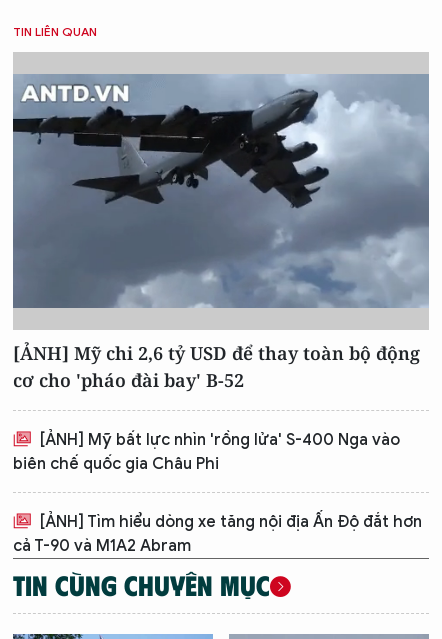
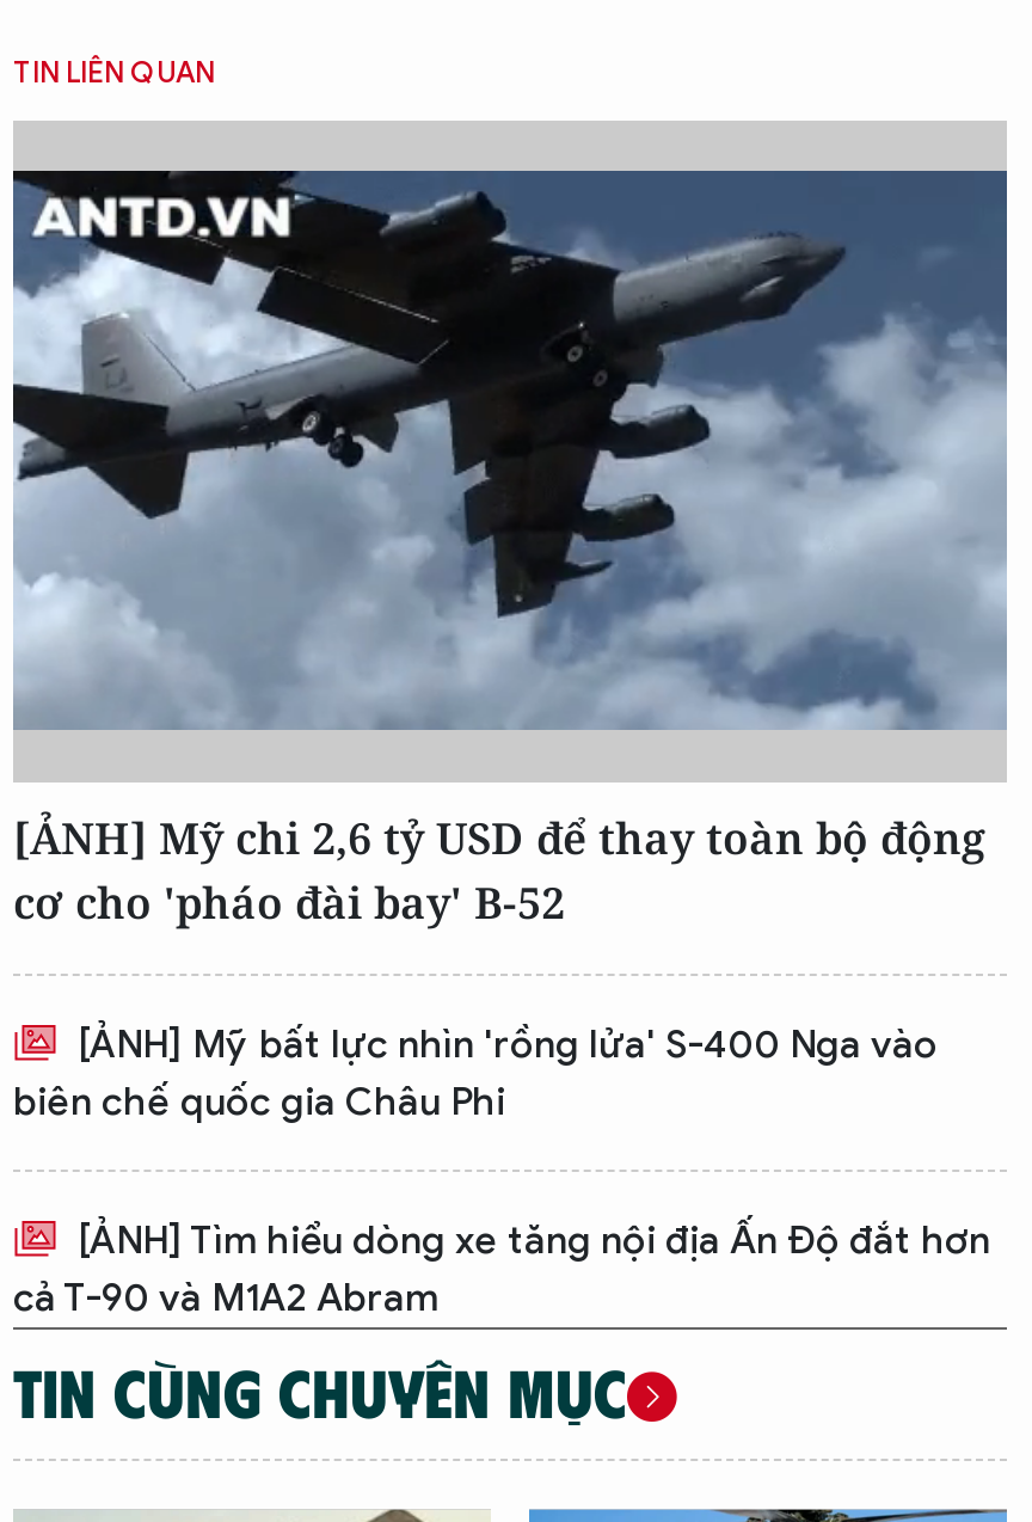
- [image]
+ [image]
